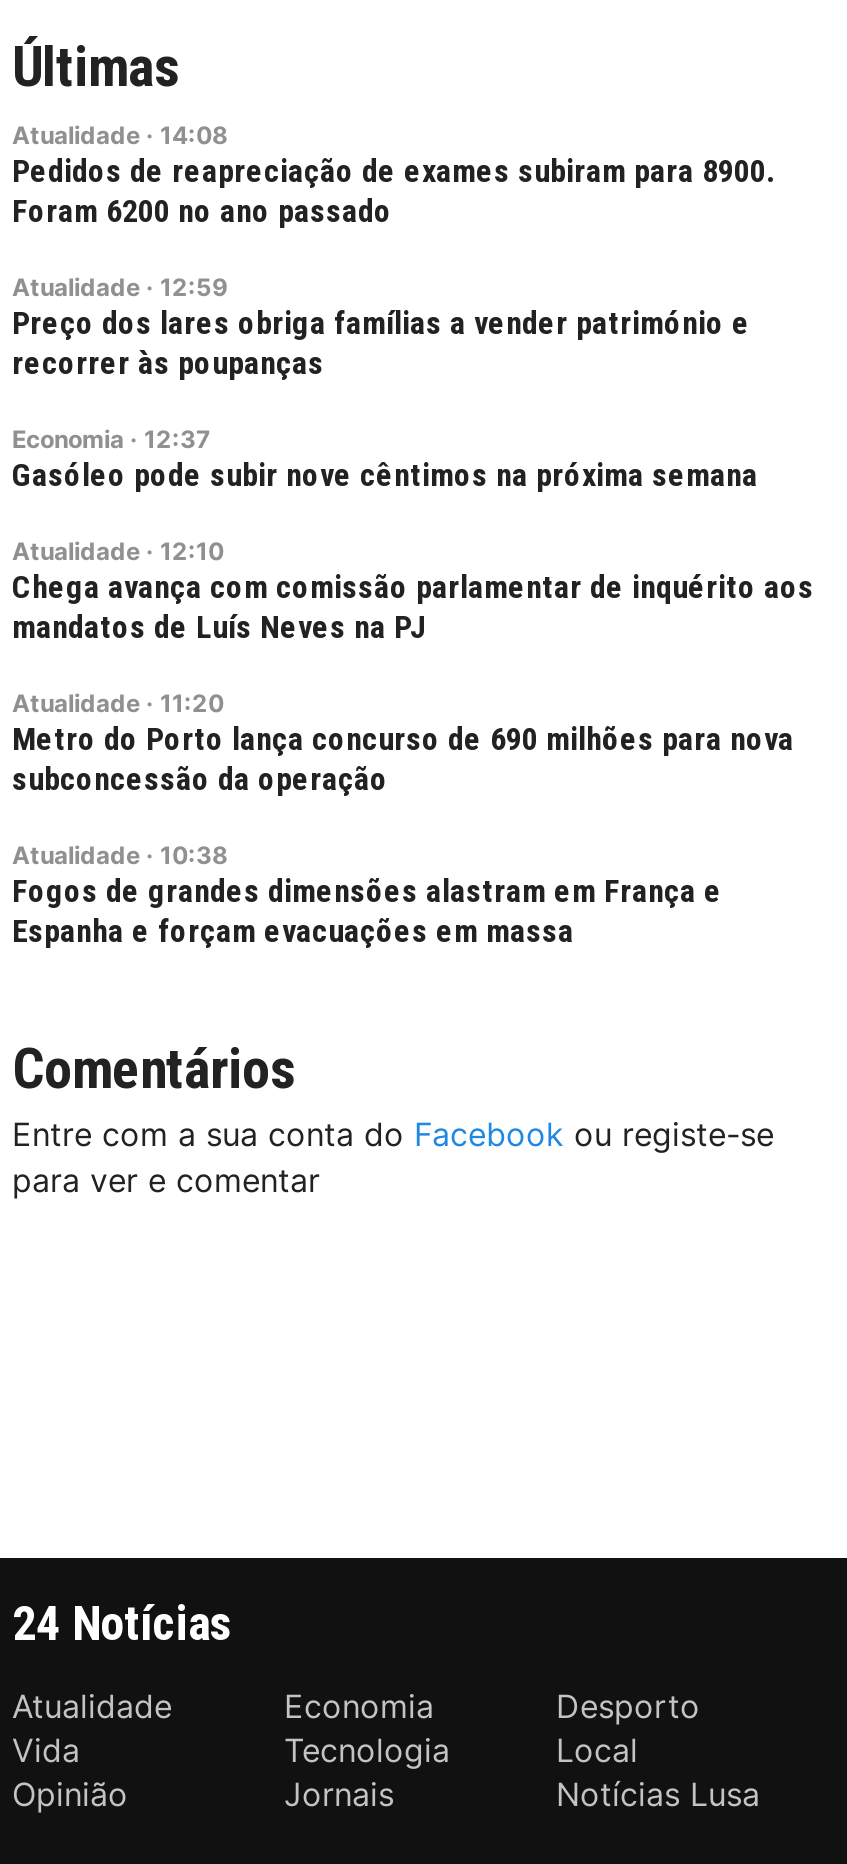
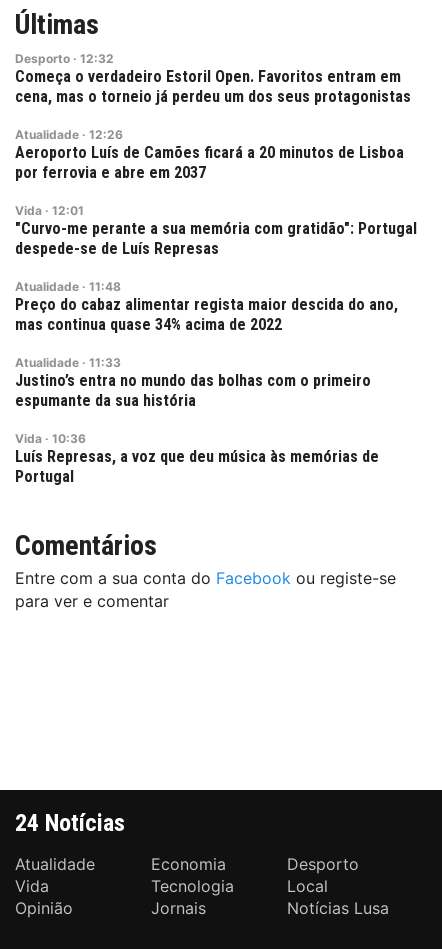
- Atualidade · 14:08
- Pedidos de reapreciação de exames subiram para 8900.
- Foram 6200 no ano passado
+ Desporto · 12:32
+ Começa o verdadeiro Estoril Open. Favoritos entram em
+ cena, mas o torneio já perdeu um dos seus protagonistas

- Atualidade · 12:59
- Preço dos lares obriga famílias a vender património e
- recorrer às poupanças
+ Atualidade · 12:26
+ Aeroporto Luís de Camões ficará a 20 minutos de Lisboa
+ por ferrovia e abre em 2037

- Economia · 12:37
- Gasóleo pode subir nove cêntimos na próxima semana
+ Vida · 12:01
+ "Curvo-me perante a sua memória com gratidão": Portugal
+ despede-se de Luís Represas

- Atualidade · 12:10
- Chega avança com comissão parlamentar de inquérito aos
- mandatos de Luís Neves na PJ
+ Atualidade · 11:48
+ Preço do cabaz alimentar regista maior descida do ano,
+ mas continua quase 34% acima de 2022

- Atualidade · 11:20
- Metro do Porto lança concurso de 690 milhões para nova
- subconcessão da operação
+ Atualidade · 11:33
+ Justino’s entra no mundo das bolhas com o primeiro
+ espumante da sua história

- Atualidade · 10:38
- Fogos de grandes dimensões alastram em França e
- Espanha e forçam evacuações em massa
+ Vida · 10:36
+ Luís Represas, a voz que deu música às memórias de
+ Portugal
